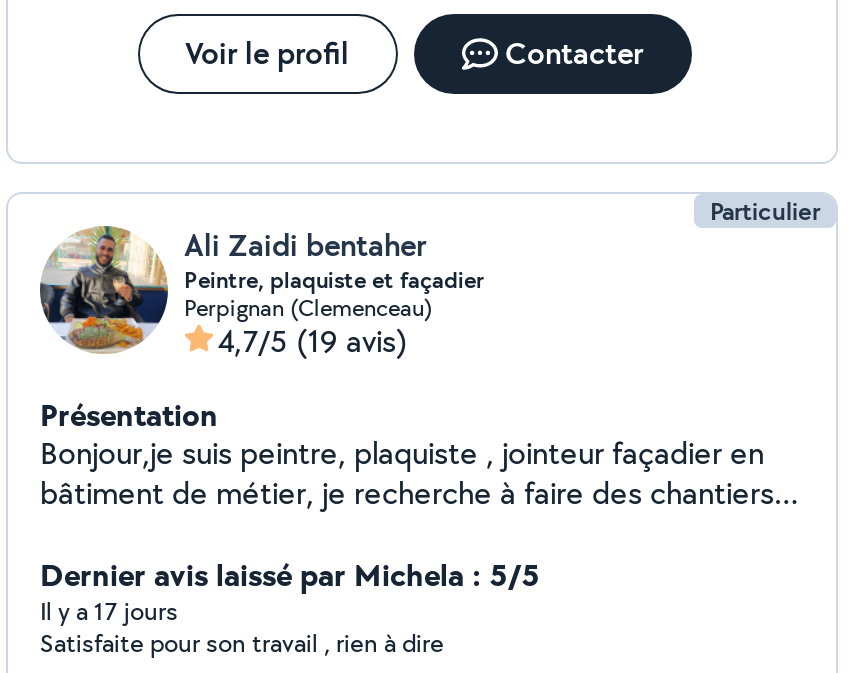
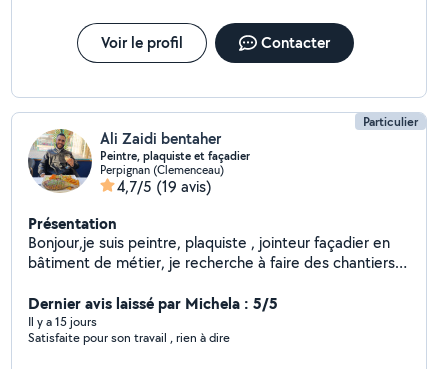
- Il y a 17 jours
+ Il y a 15 jours
